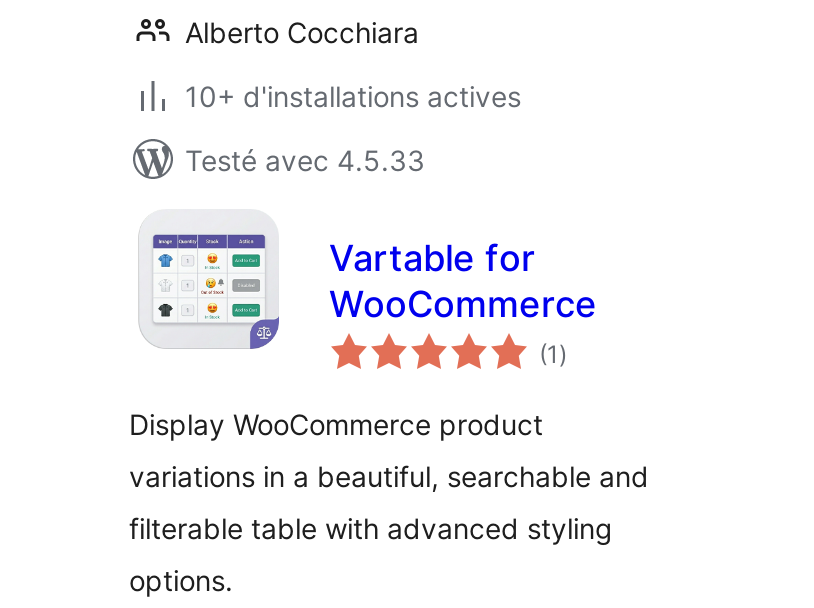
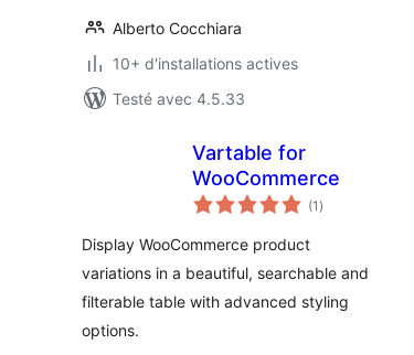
- [image]
